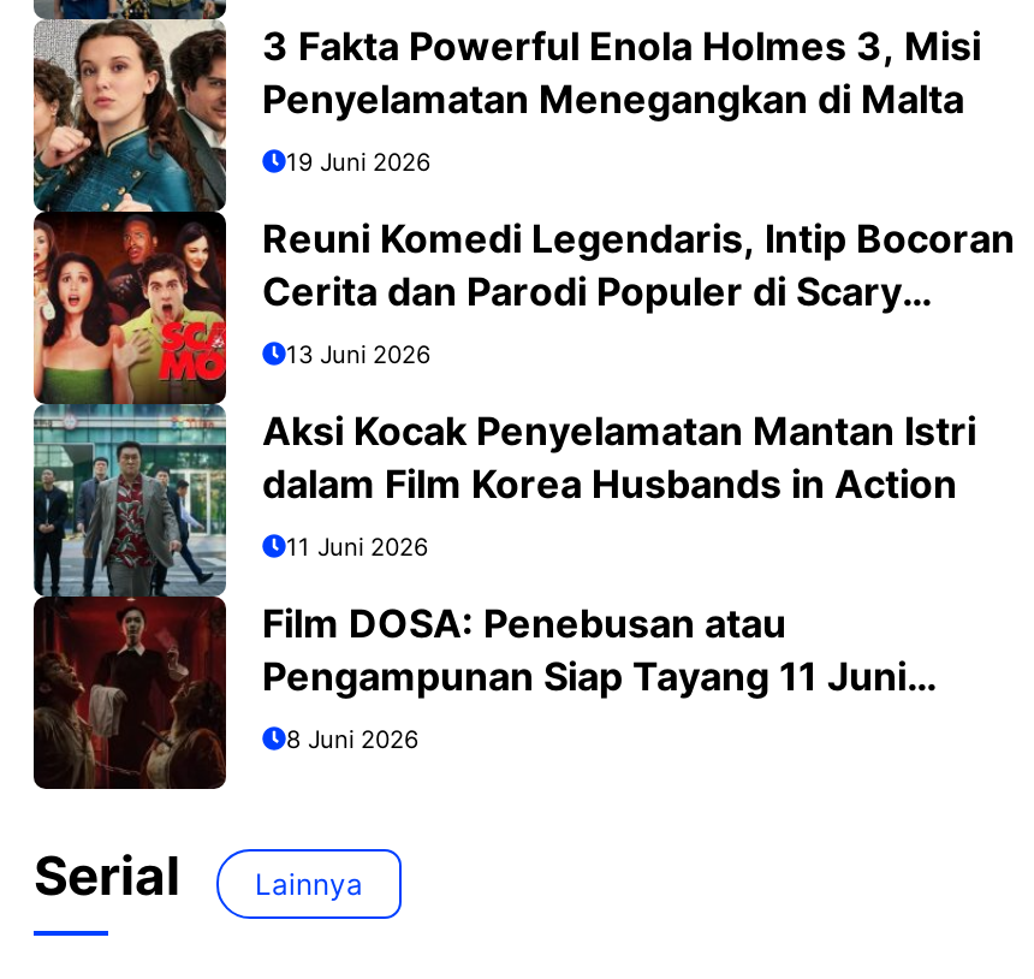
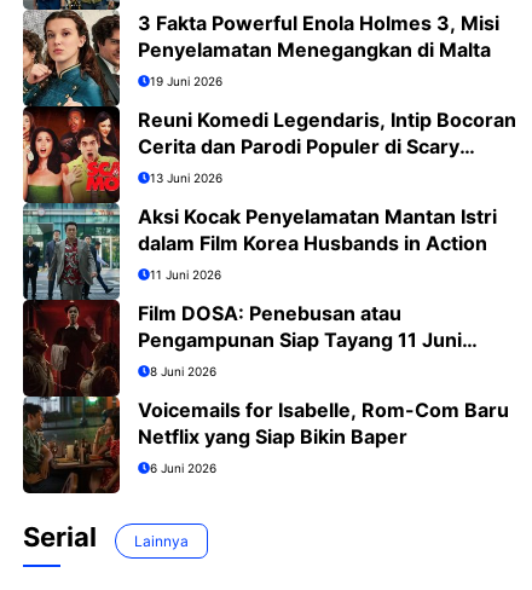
+ [image]
+ Voicemails for Isabelle, Rom-Com Baru
+ Netflix yang Siap Bikin Baper
+ 6 Juni 2026
